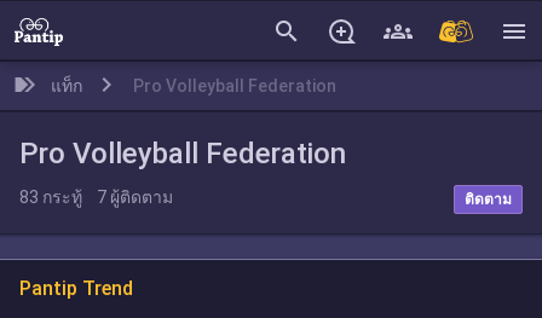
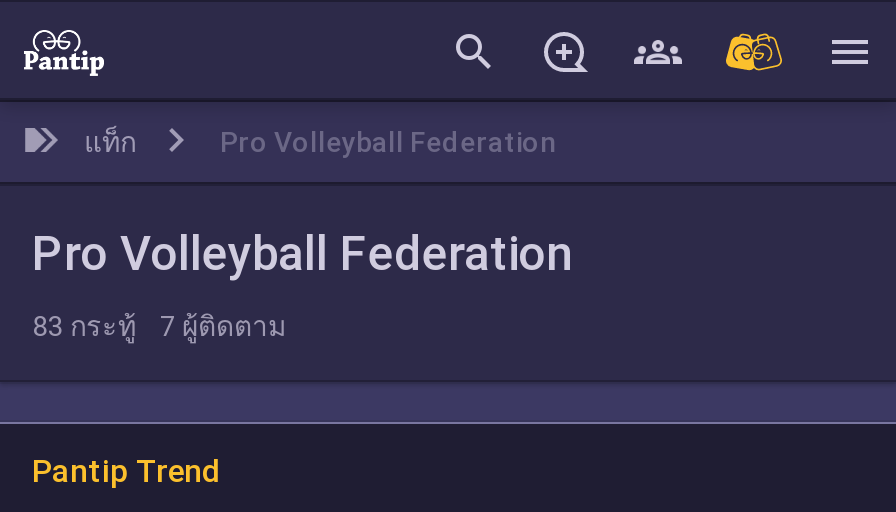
- ติดตาม
